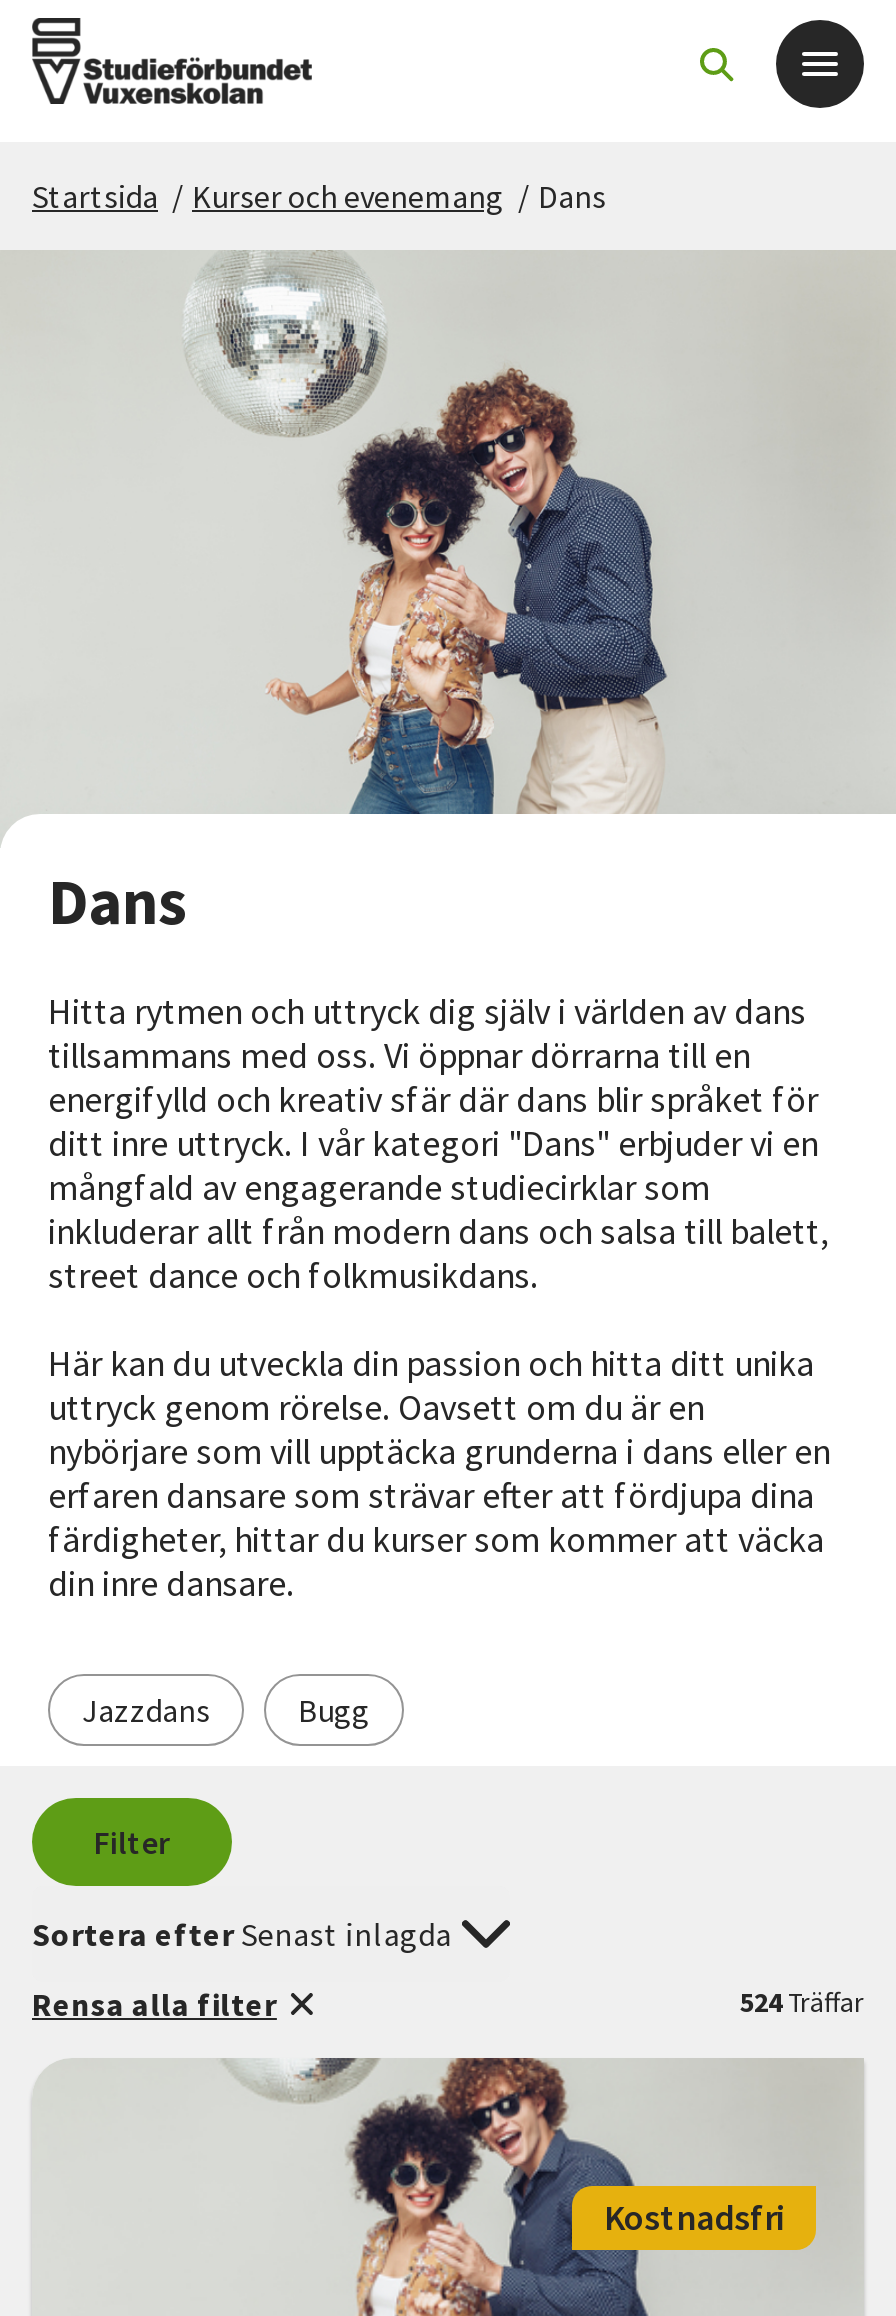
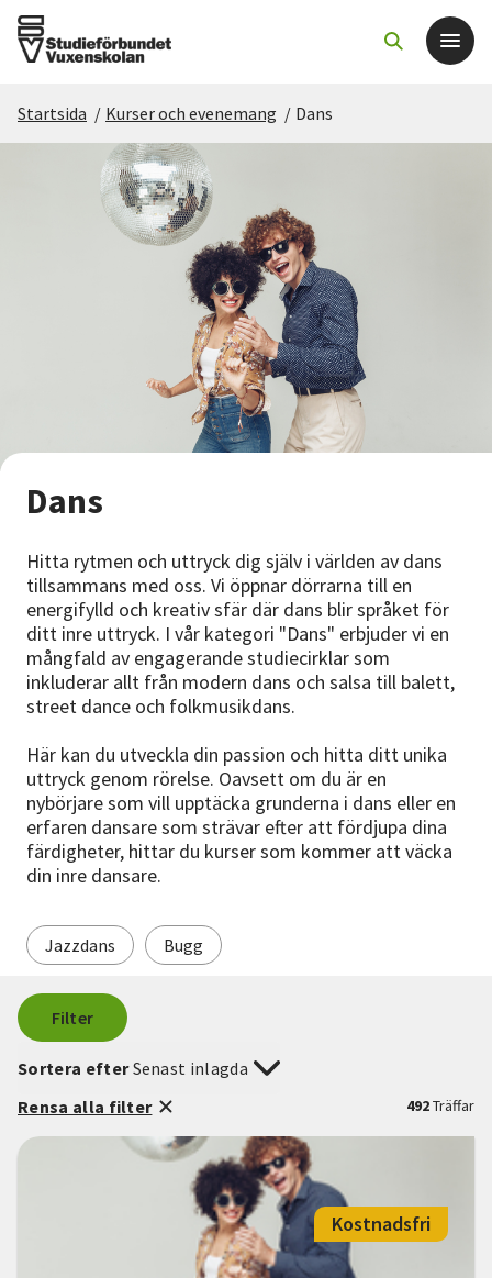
- 524Träffar
+ 492Träffar
